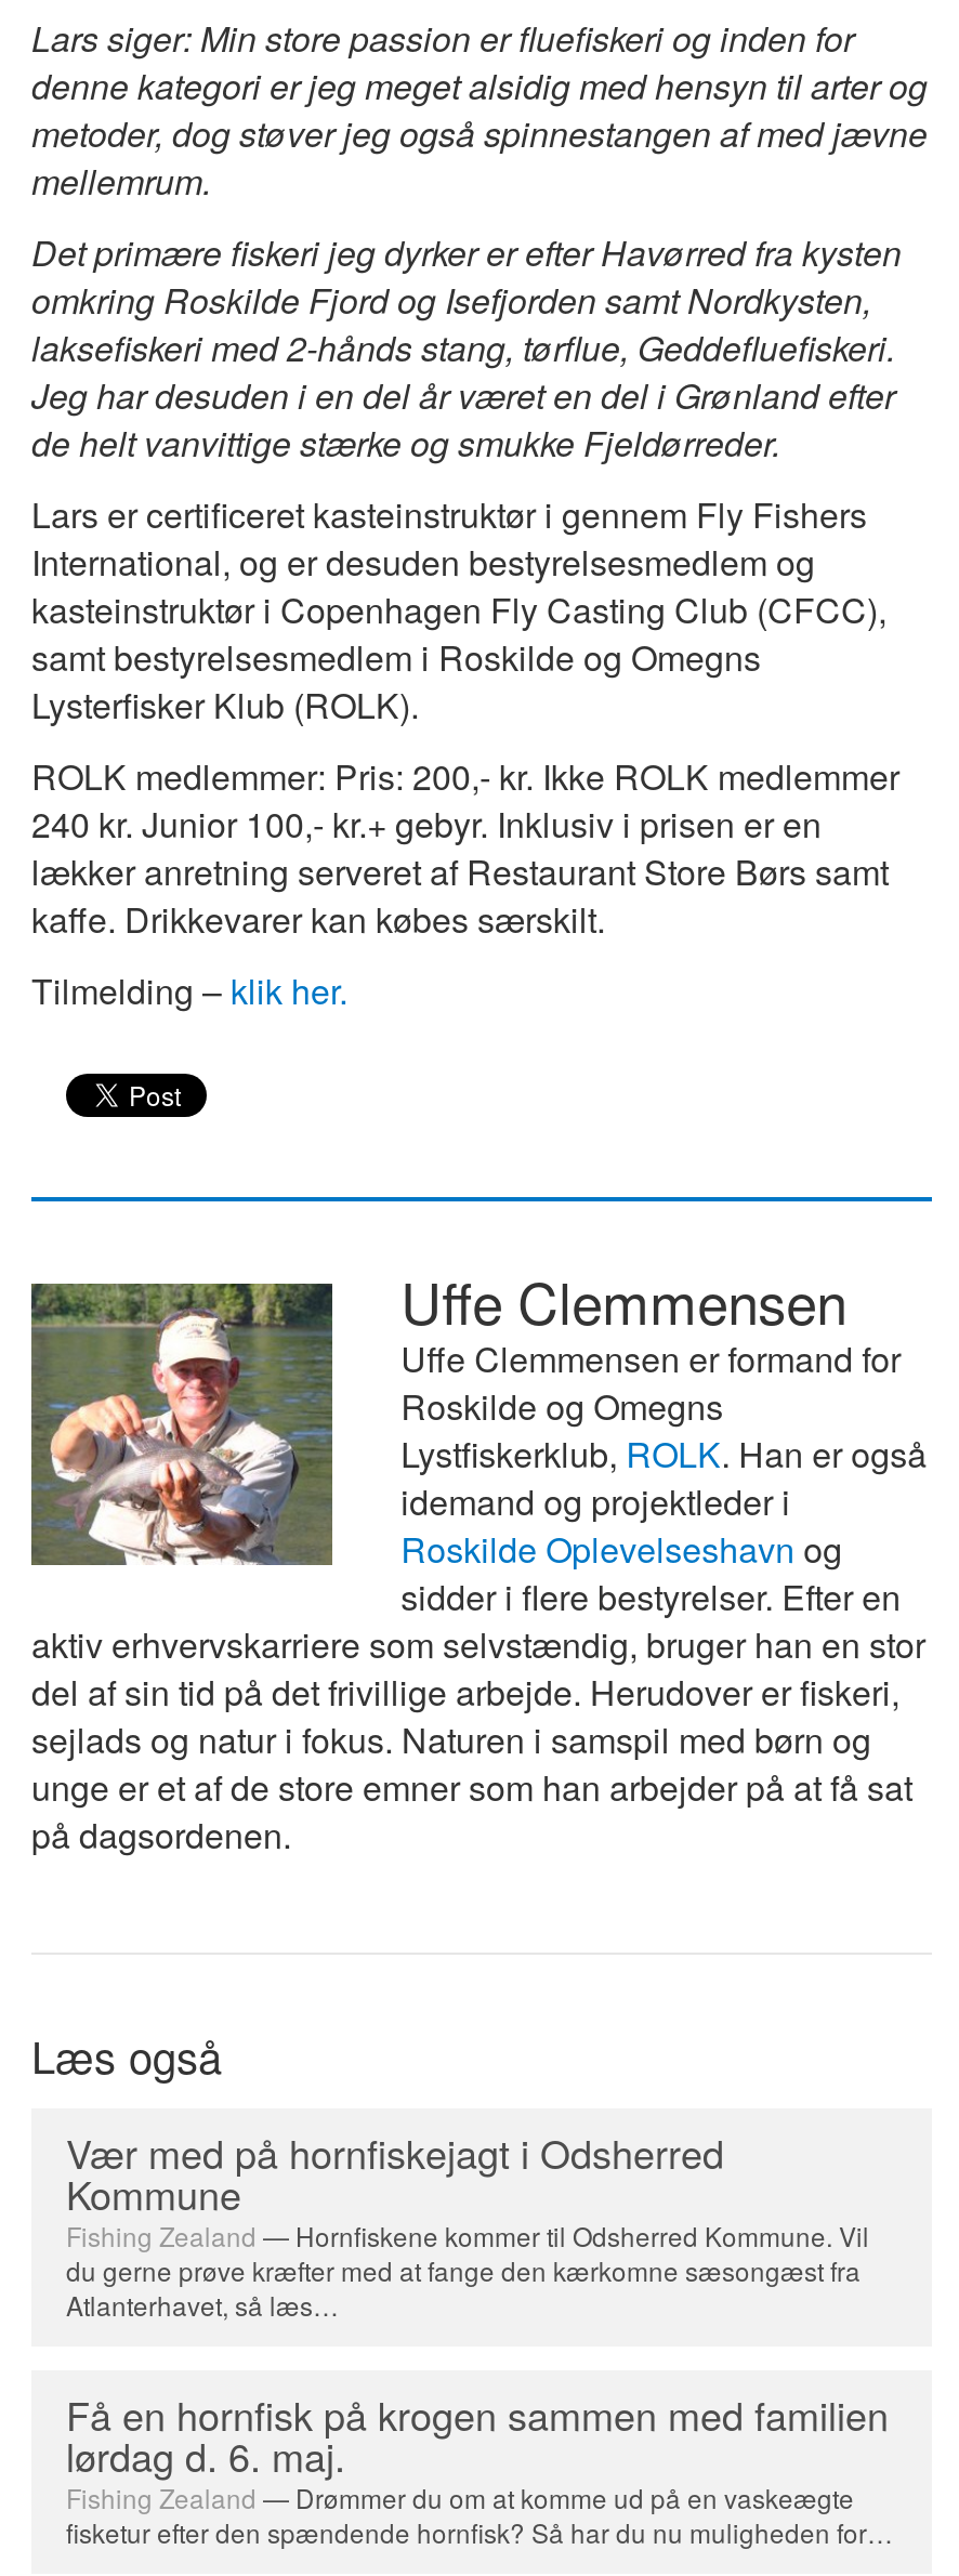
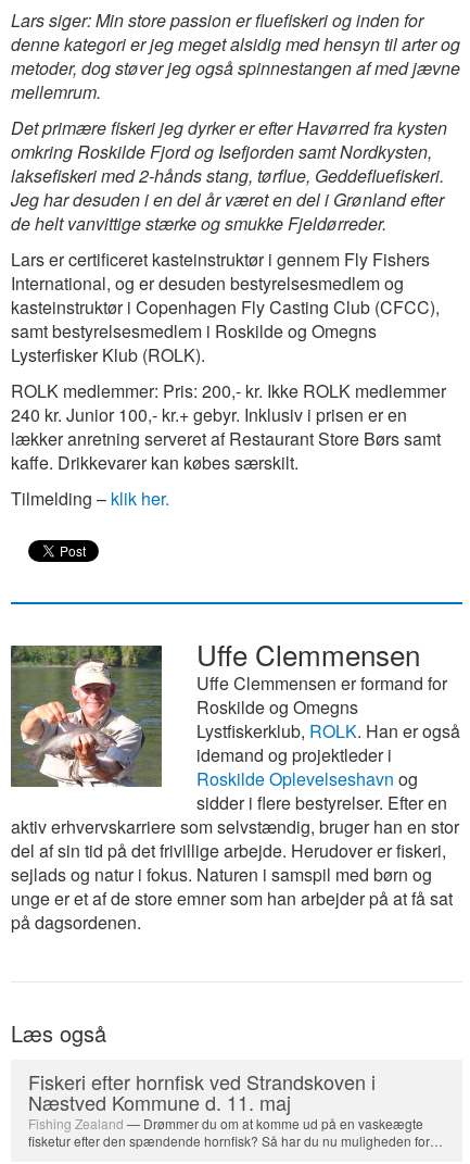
- Vær med på hornfiskejagt i Odsherred
- Kommune
- Fishing Zealand — Hornfiskene kommer til Odsherred Kommune. Vil
- du gerne prøve kræfter med at fange den kærkomne sæsongæst fra
- Atlanterhavet, så læs…
- Få en hornfisk på krogen sammen med familien
- lørdag d. 6. maj.
+ Fiskeri efter hornfisk ved Strandskoven i
+ Næstved Kommune d. 11. maj
